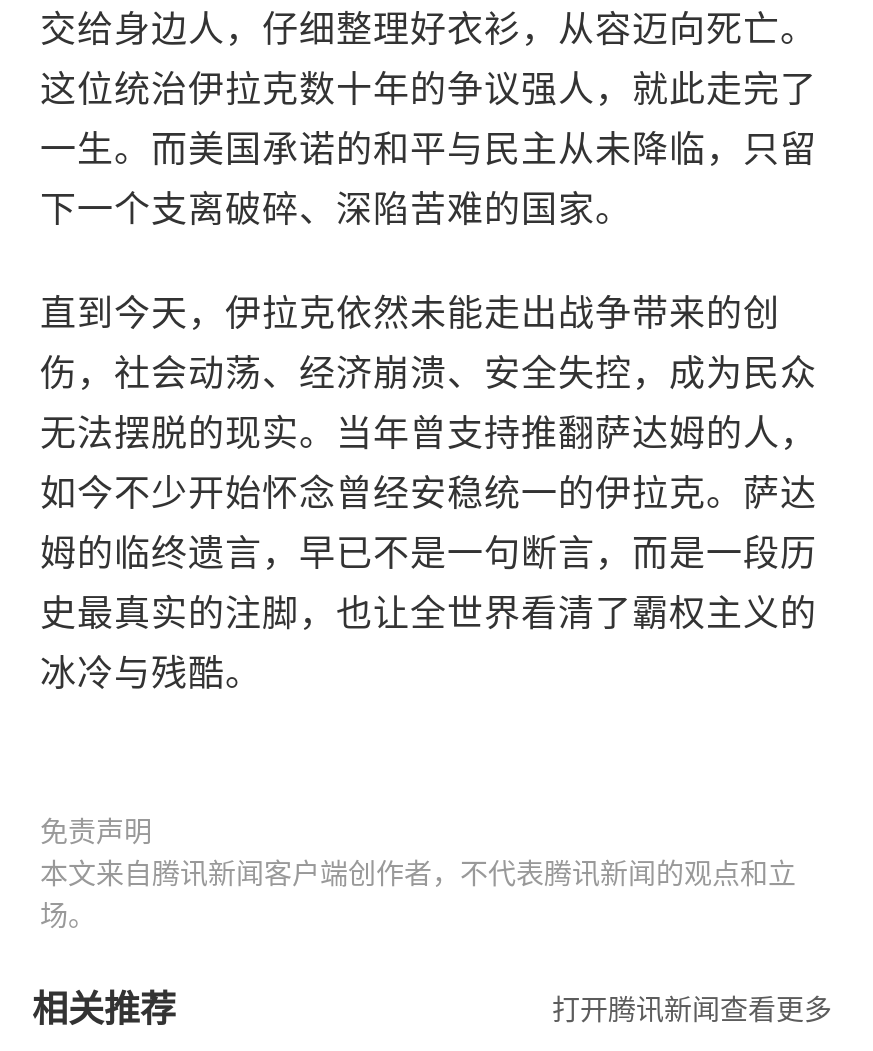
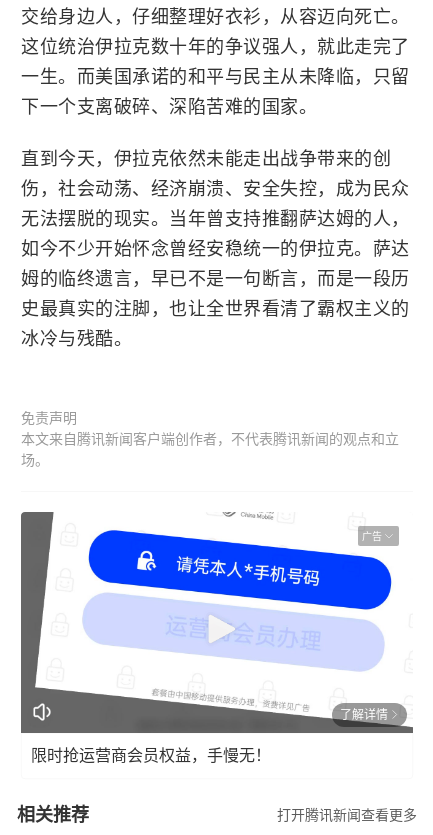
+ [image]
+ 广告

+ 了解详情
+ 限时抢运营商会员权益，手慢无！
